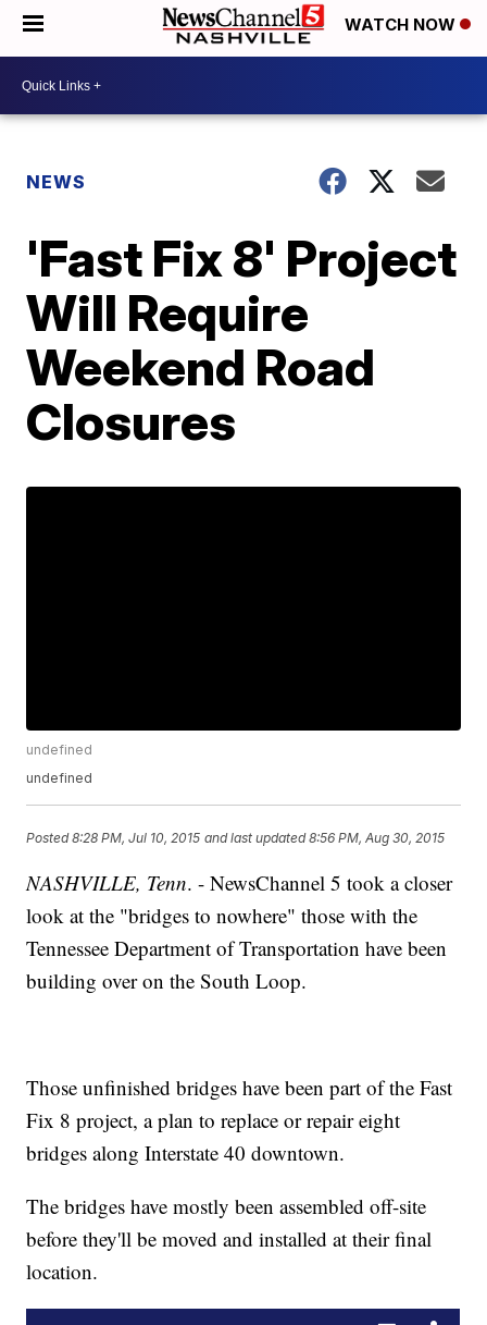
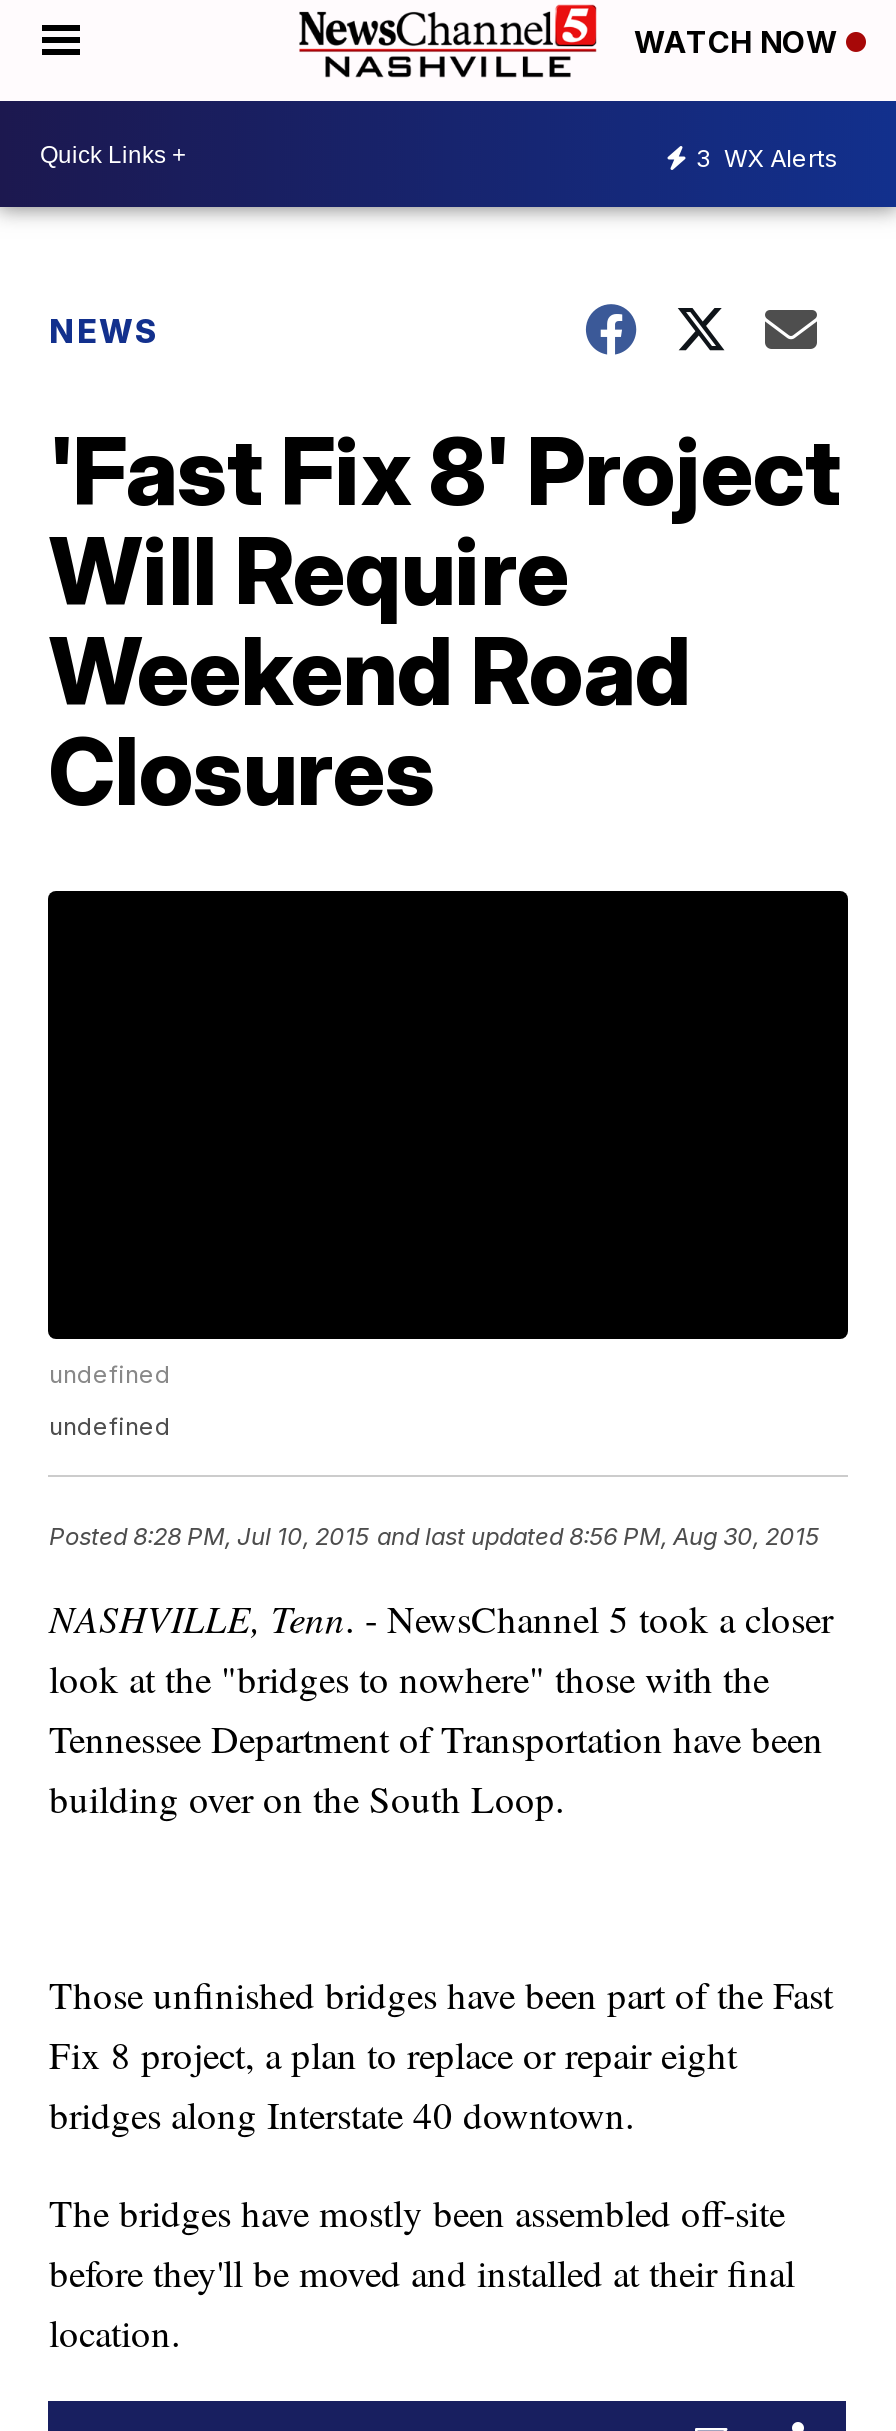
+ 3 WX Alerts
